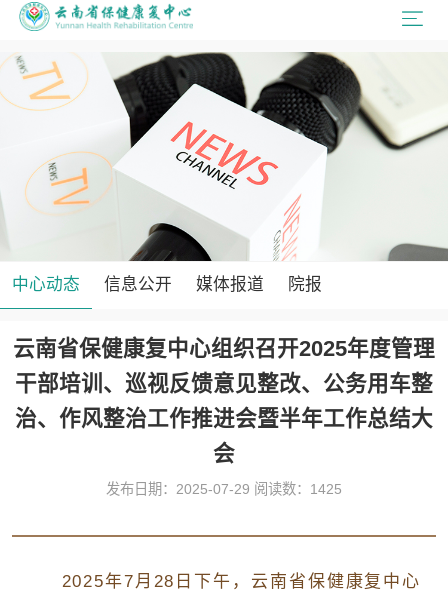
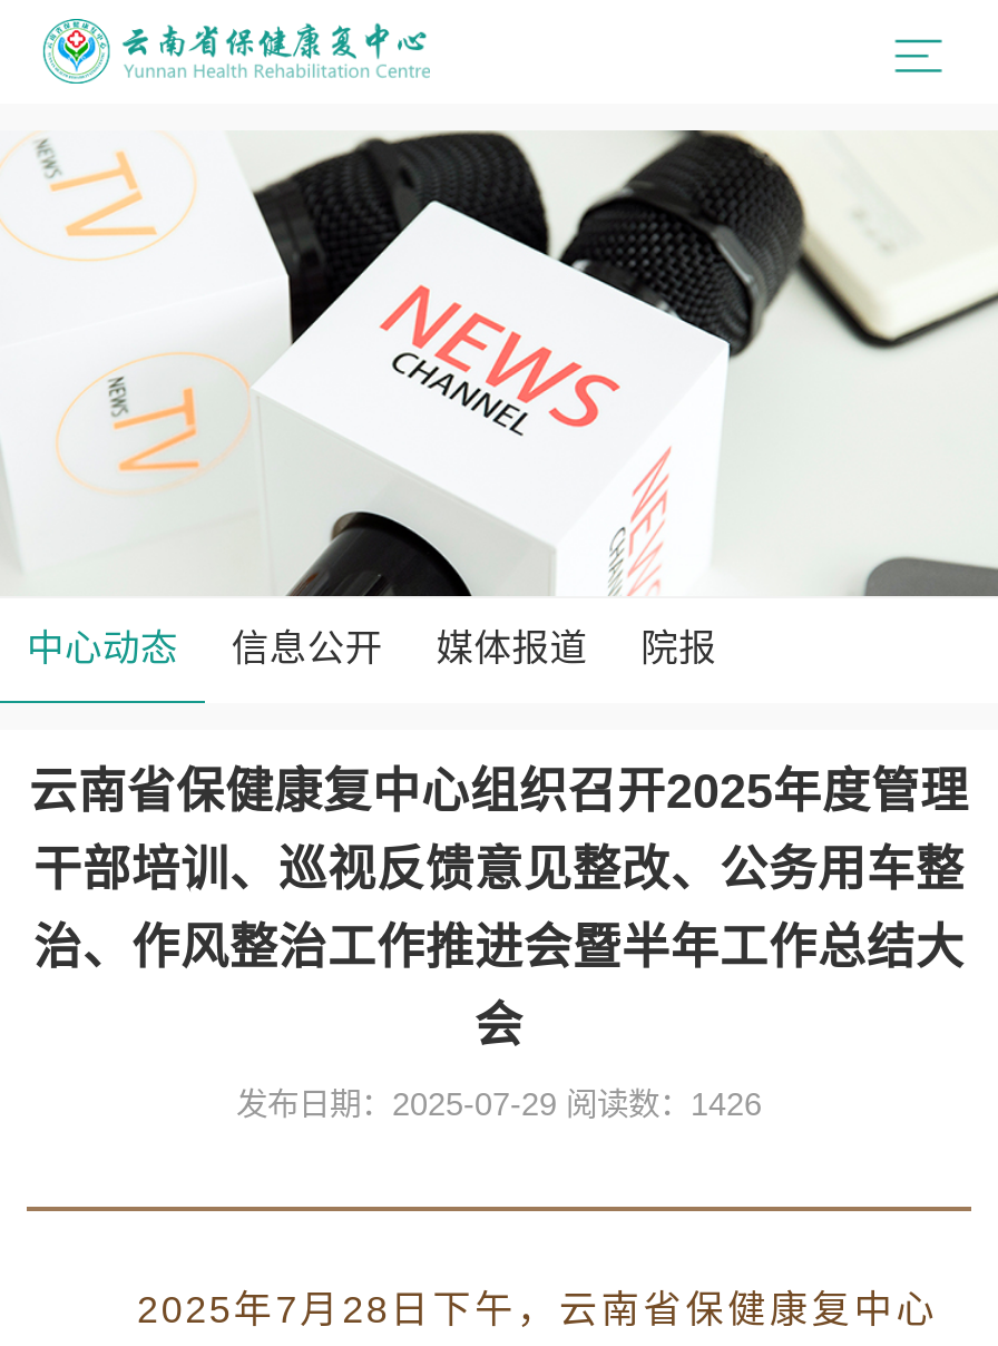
- 发布日期：2025-07-29 阅读数：1425
+ 发布日期：2025-07-29 阅读数：1426
